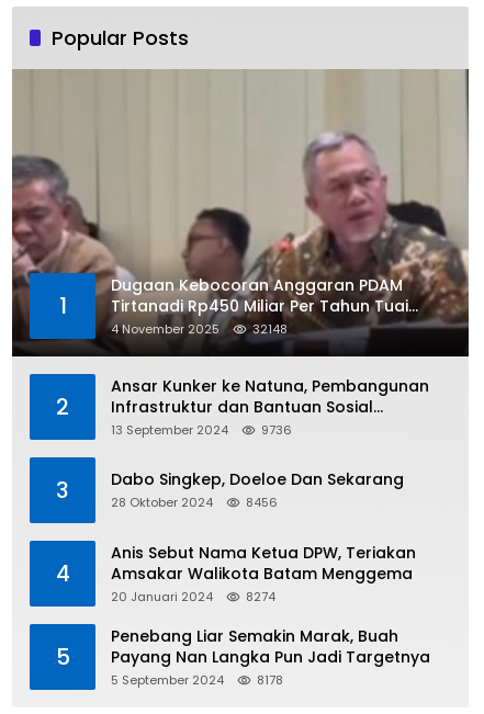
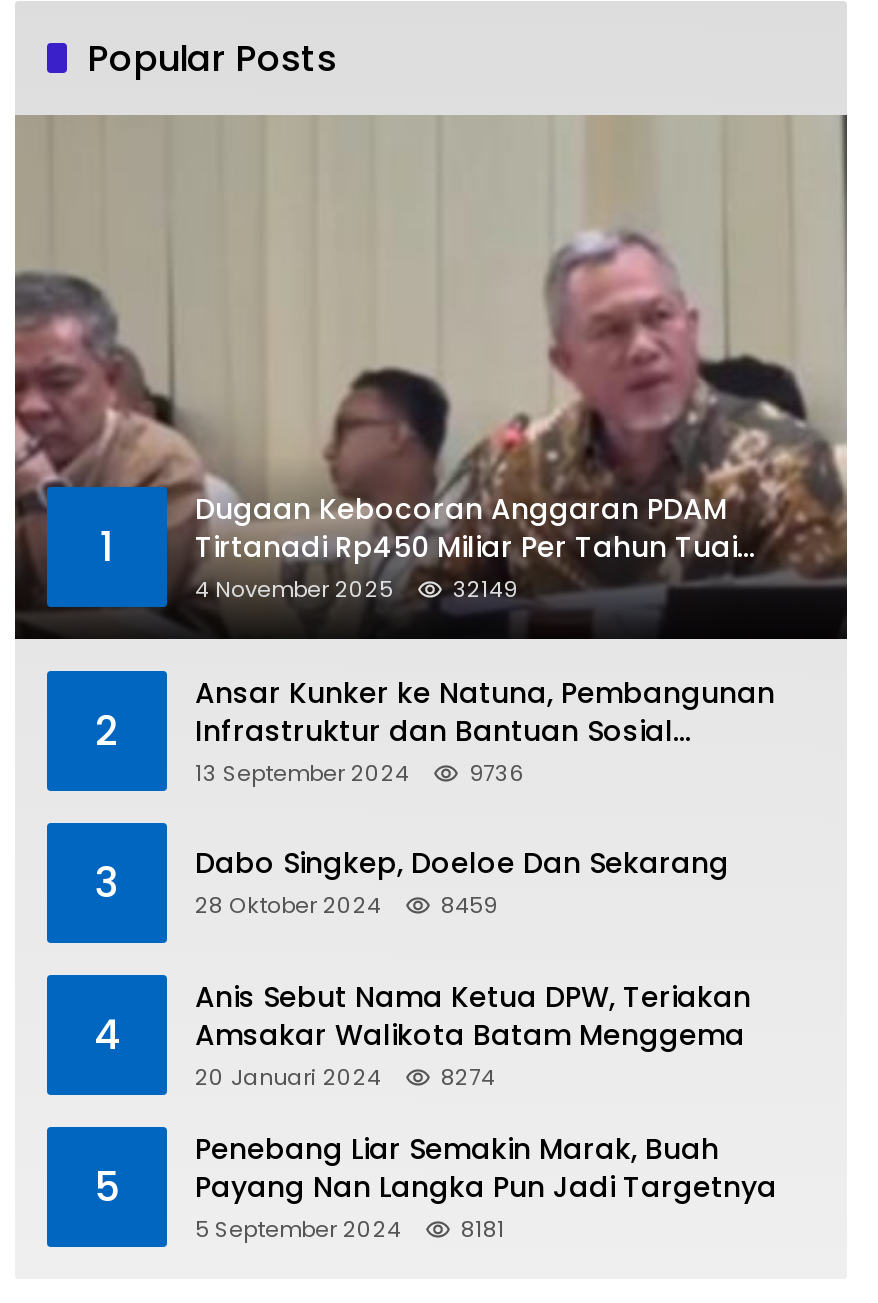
- 32148
+ 32149

- 28 Oktober 2024 8456
+ 28 Oktober 2024 8459

- 5 September 2024 8178
+ 5 September 2024 8181
